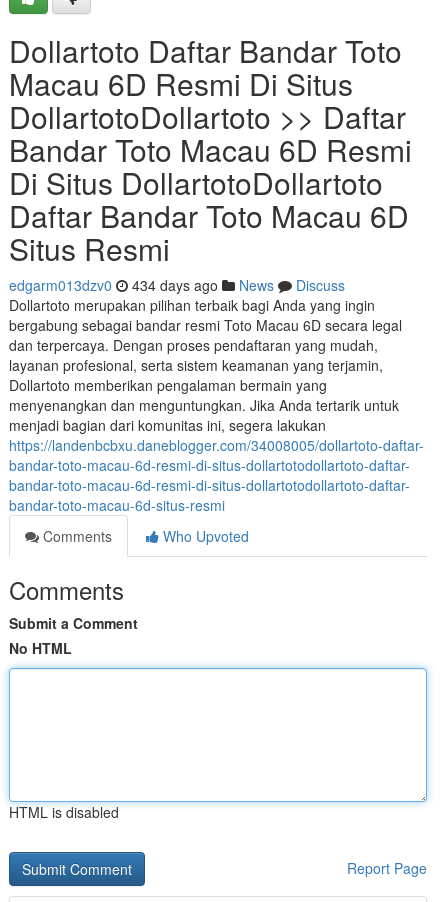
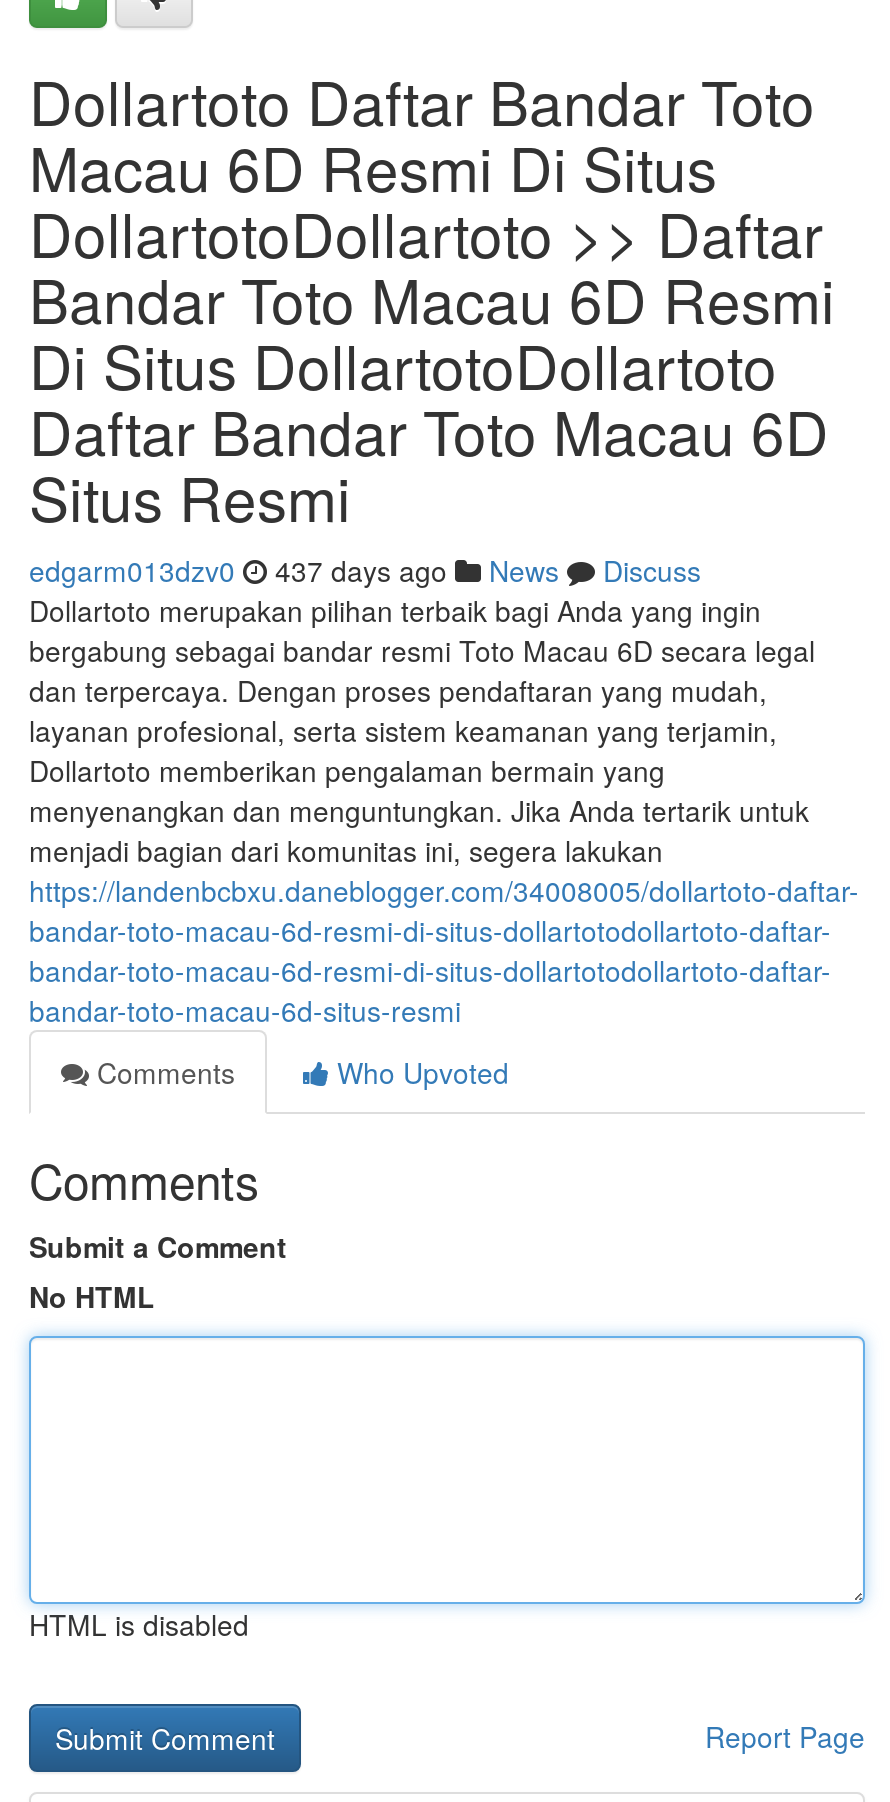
- edgarm013dzv0 434 days ago News Discuss
+ edgarm013dzv0 437 days ago News Discuss
